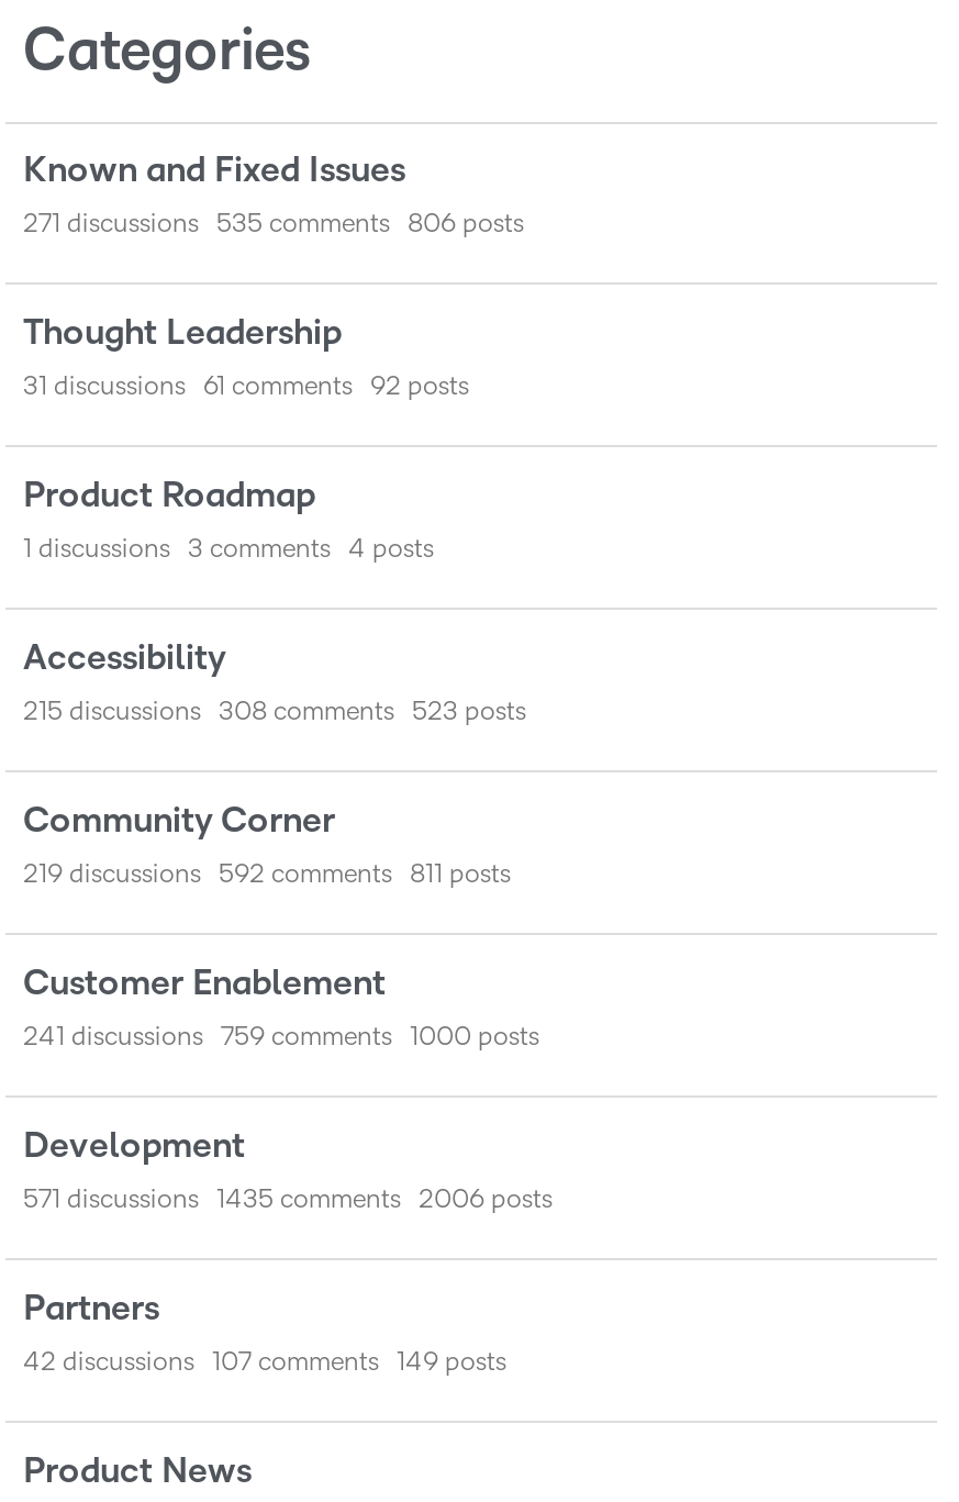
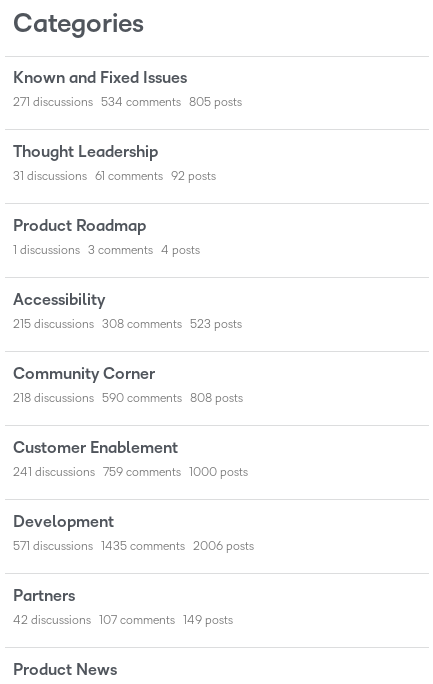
- 535 comments
+ 534 comments

- 806 posts
+ 805 posts

- 219 discussions
+ 218 discussions

- 592 comments
+ 590 comments

- 811 posts
+ 808 posts
